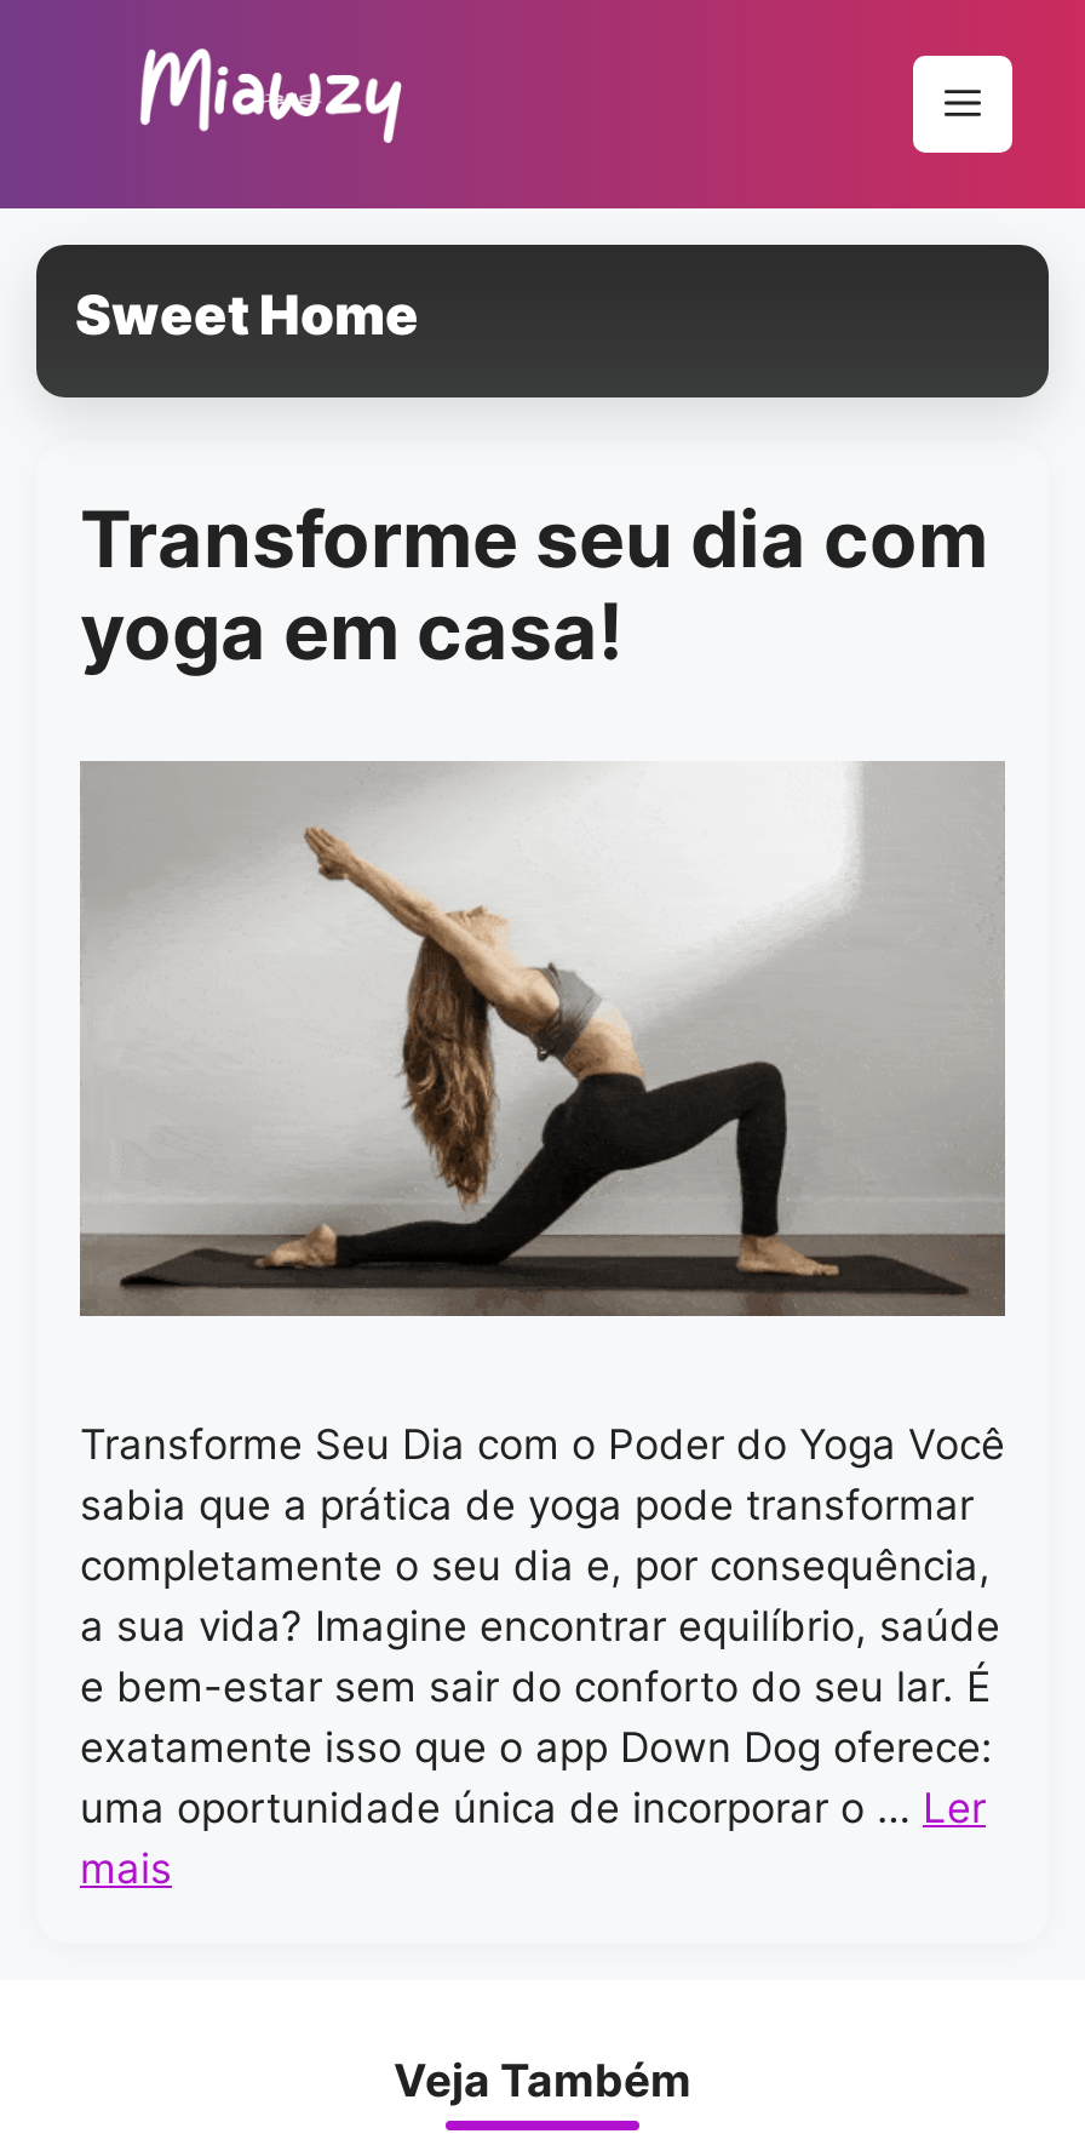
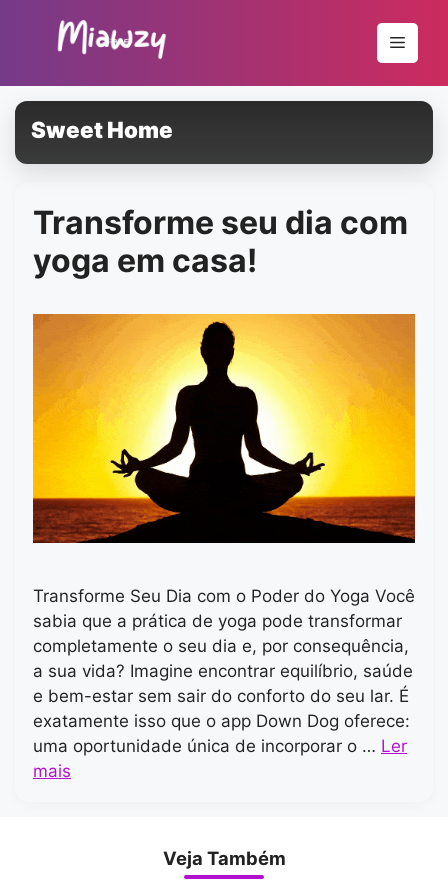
- [image]
+ [image]
